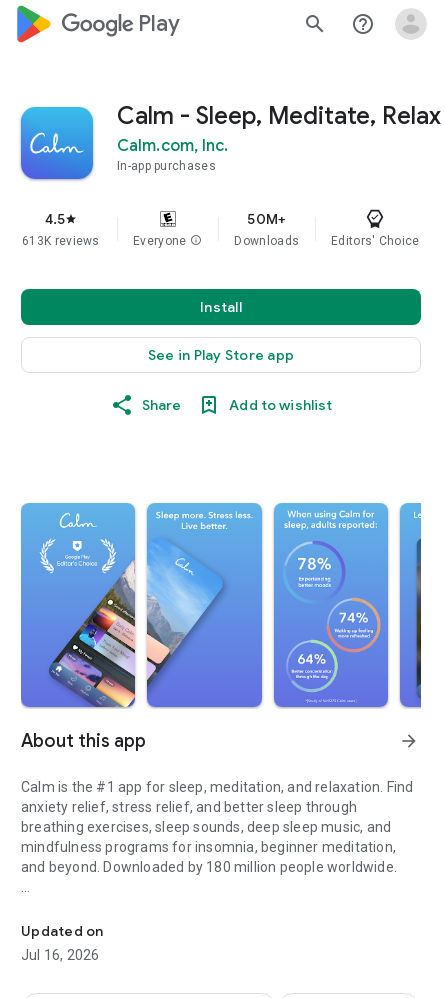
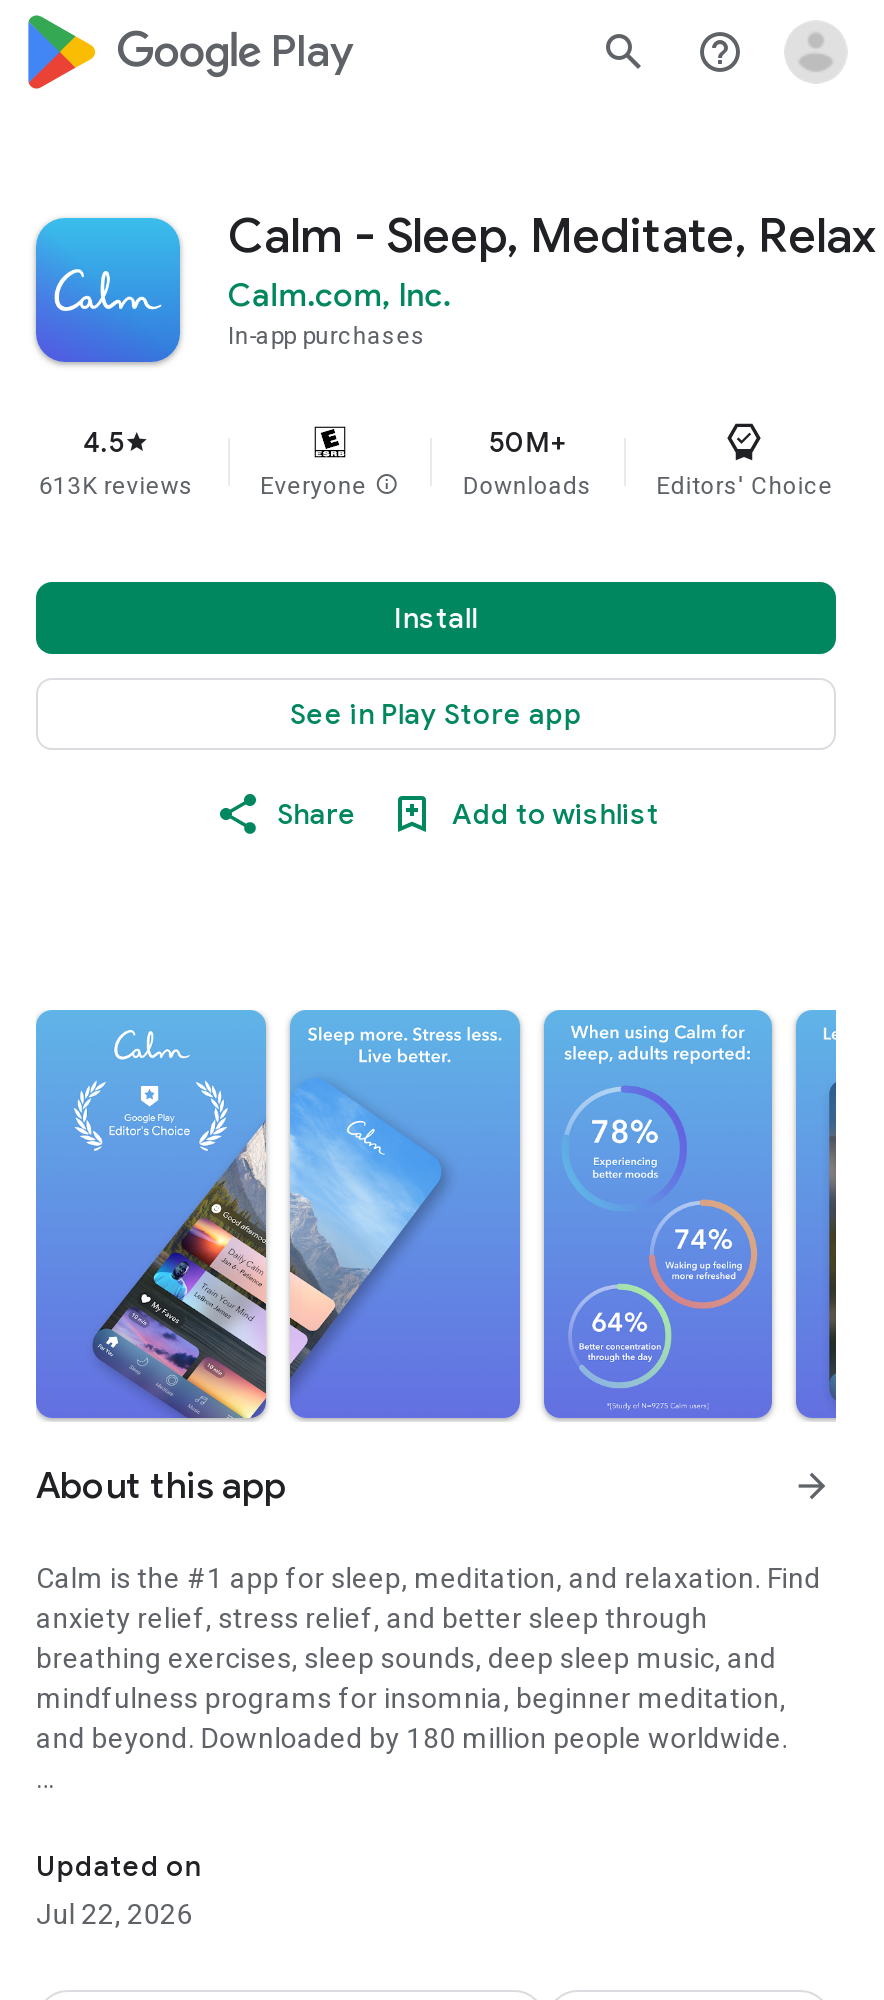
- Jul 16, 2026
+ Jul 22, 2026
